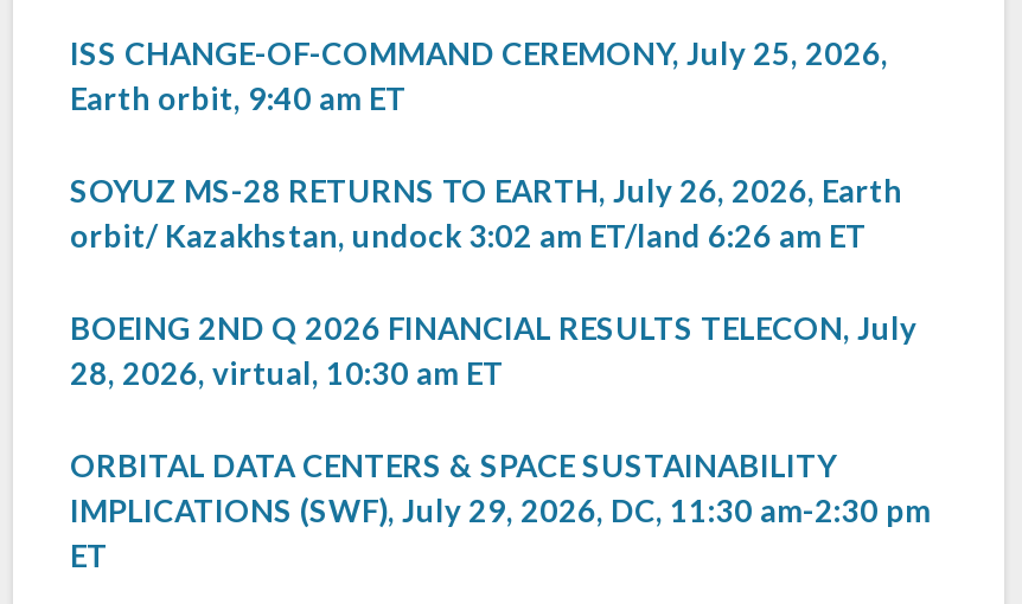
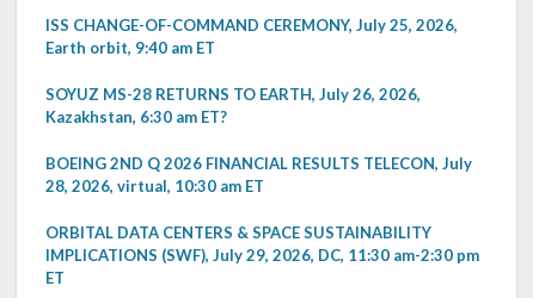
- SOYUZ MS-28 RETURNS TO EARTH, July 26, 2026, Earth
- orbit/ Kazakhstan, undock 3:02 am ET/land 6:26 am ET
+ SOYUZ MS-28 RETURNS TO EARTH, July 26, 2026,
+ Kazakhstan, 6:30 am ET?
